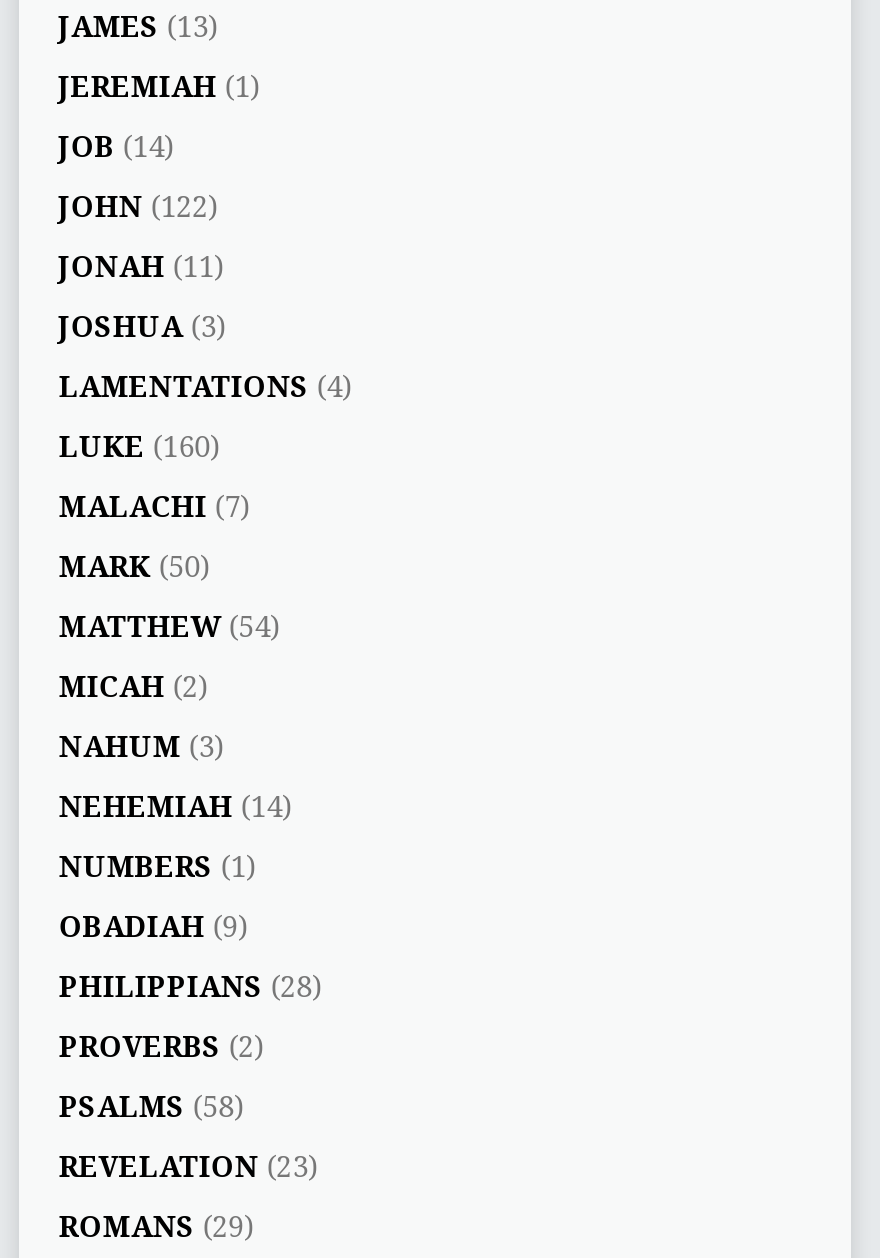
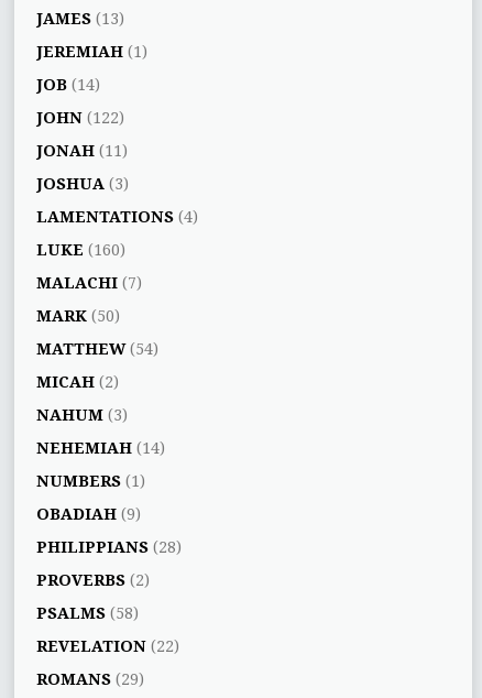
- REVELATION (23)
+ REVELATION (22)
